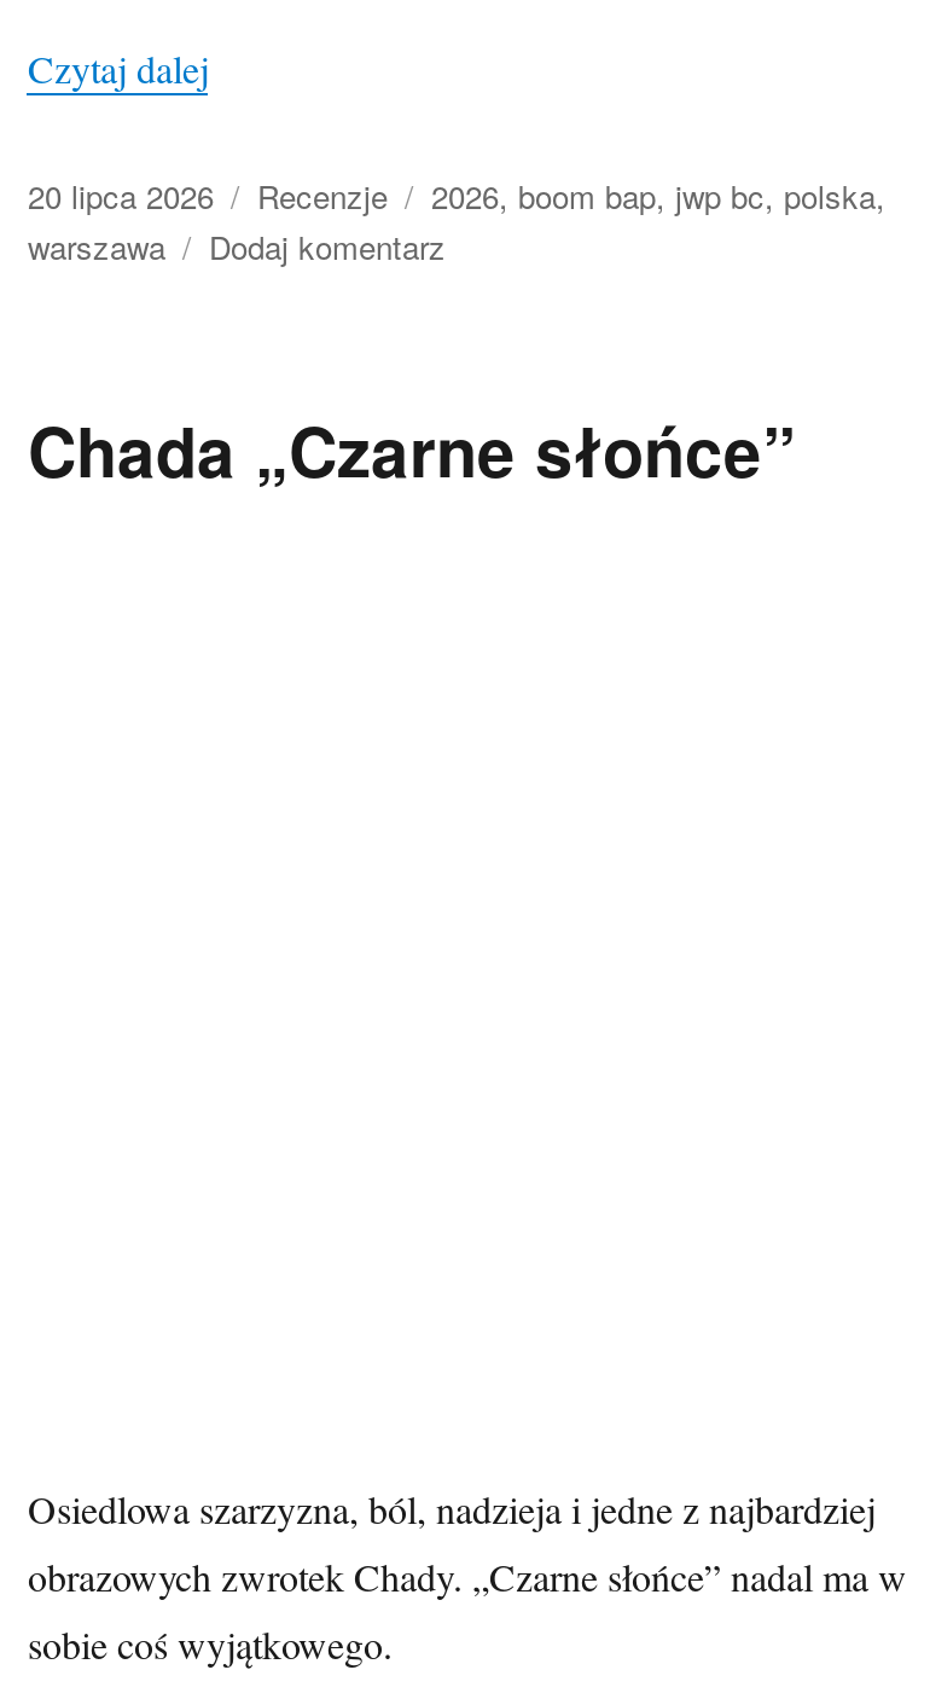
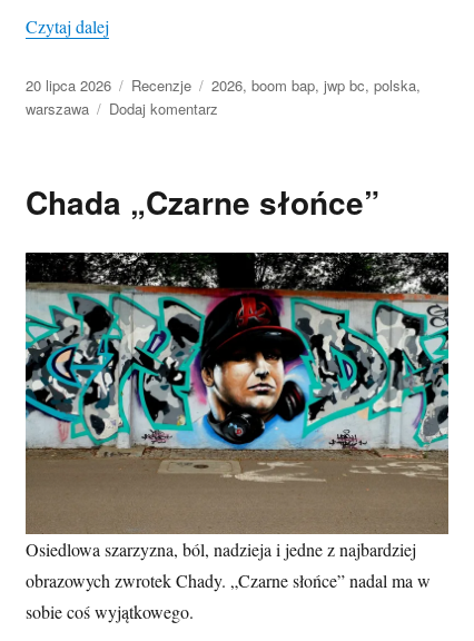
+ [image]
